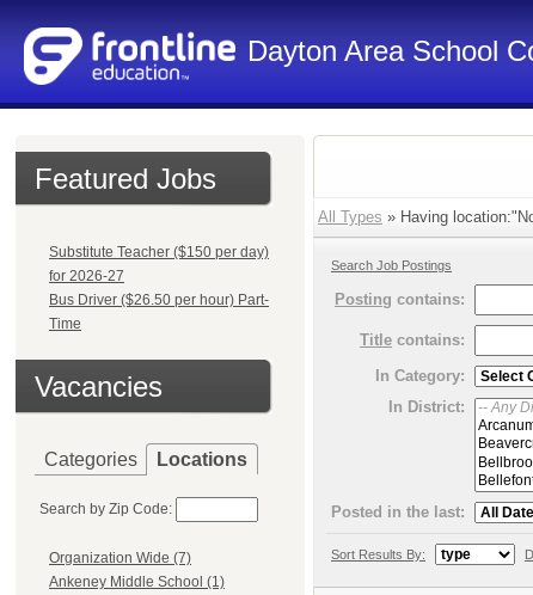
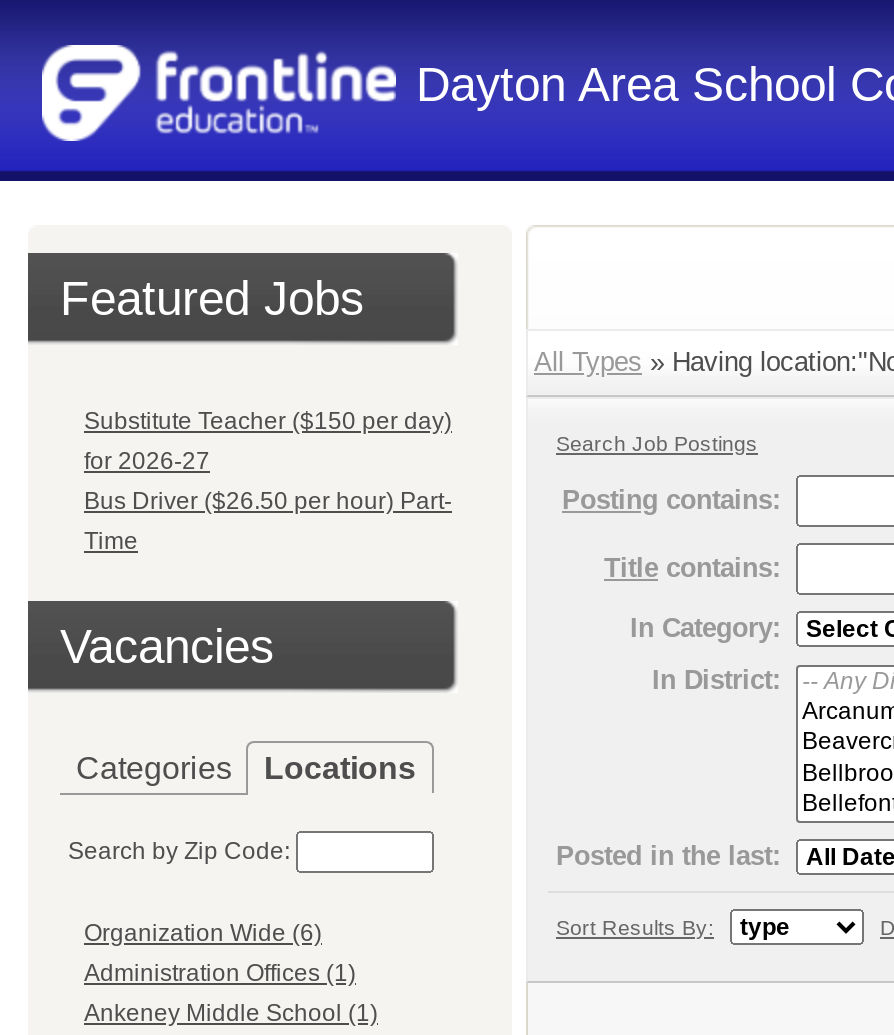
- Organization Wide (7)
+ Organization Wide (6)
+ Administration Offices (1)
